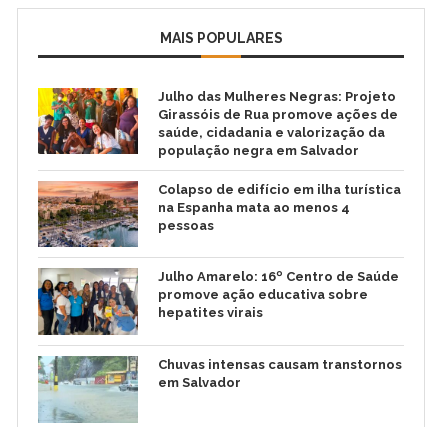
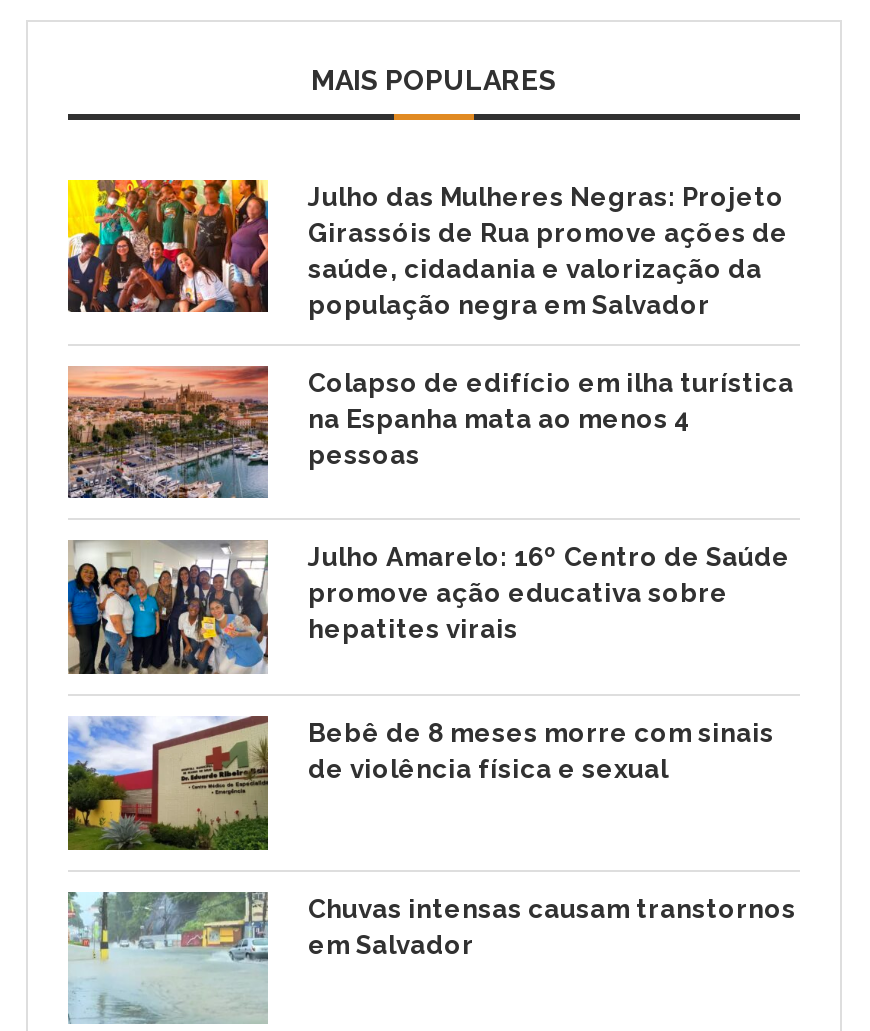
+ [image]
+ Bebê de 8 meses morre com sinais
+ de violência física e sexual
